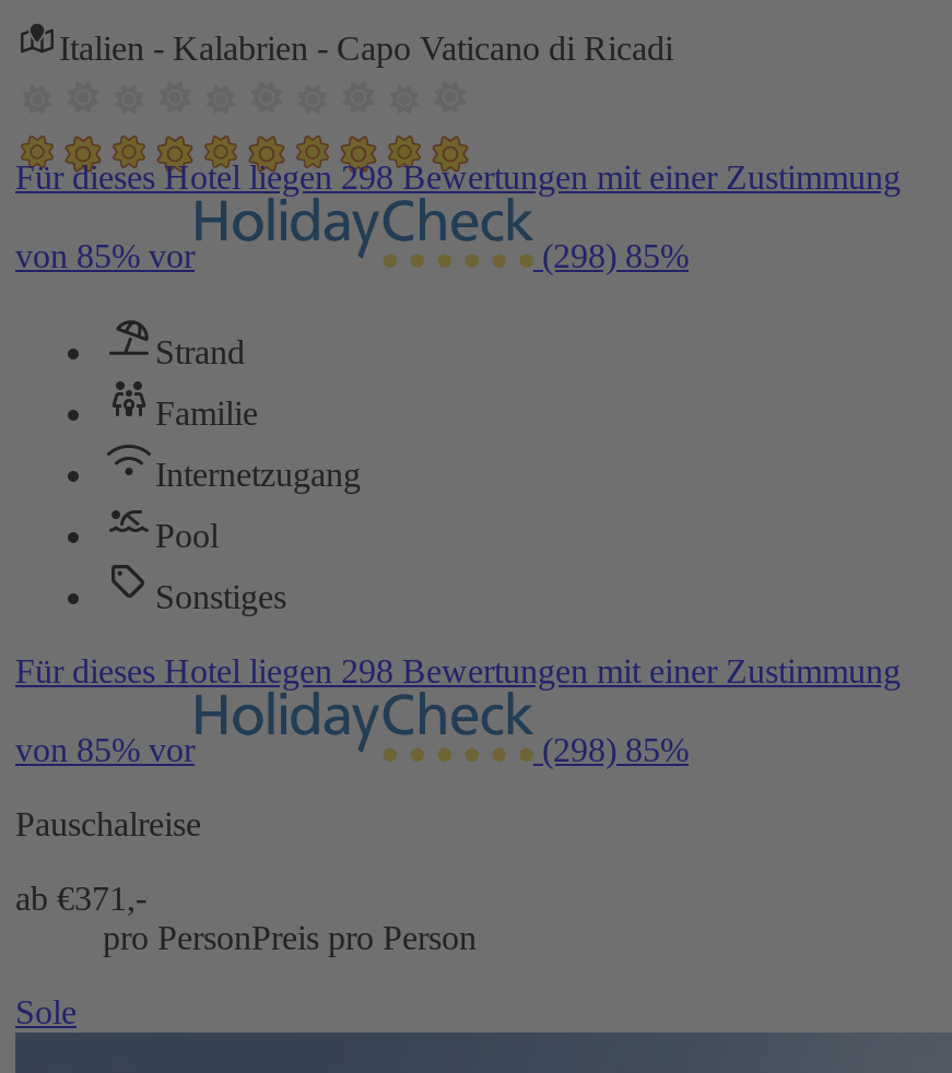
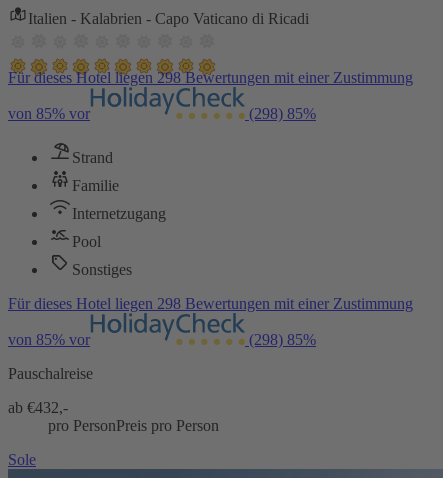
- ab €371,-
+ ab €432,-
